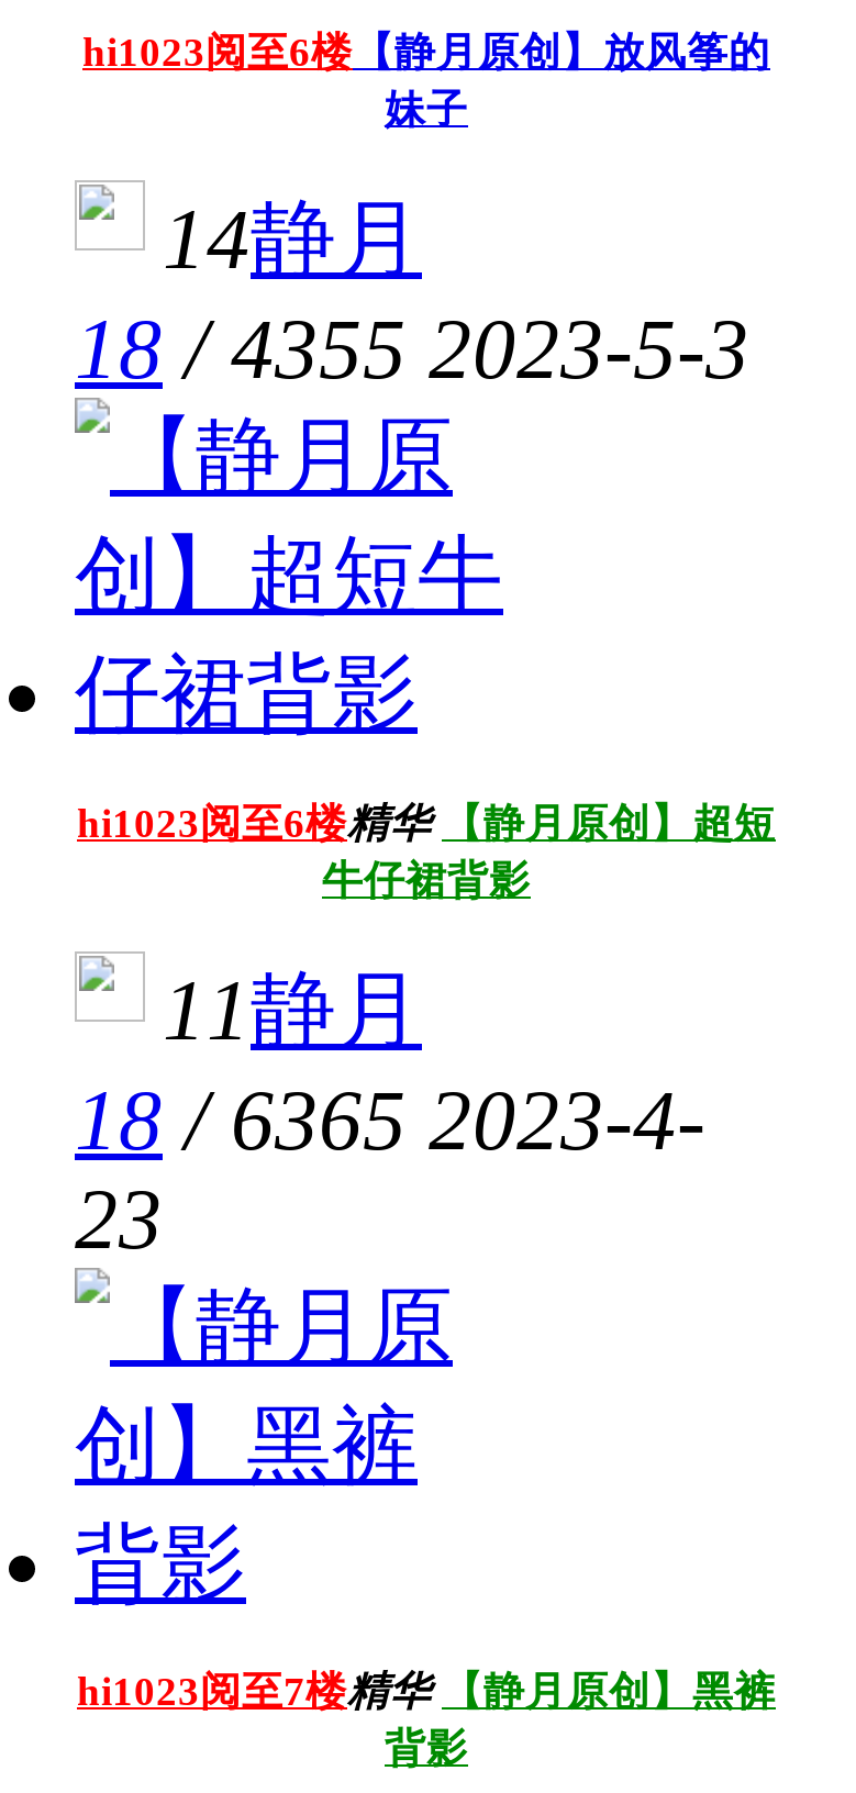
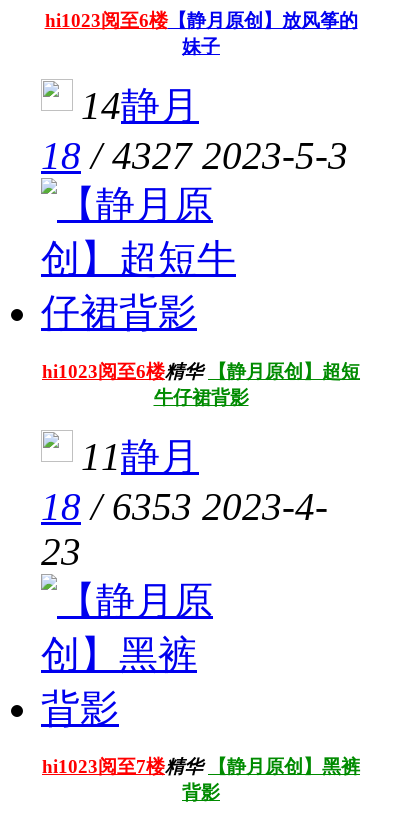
- 18 /4355 2023-5-3
+ 18 /4327 2023-5-3

- 18 / 6365 2023-4-
+ 18 / 6353 2023-4-
